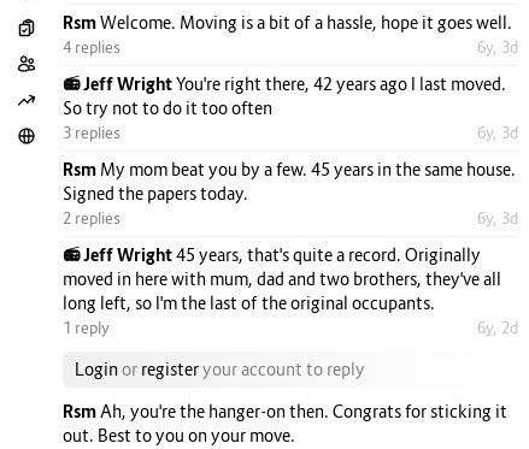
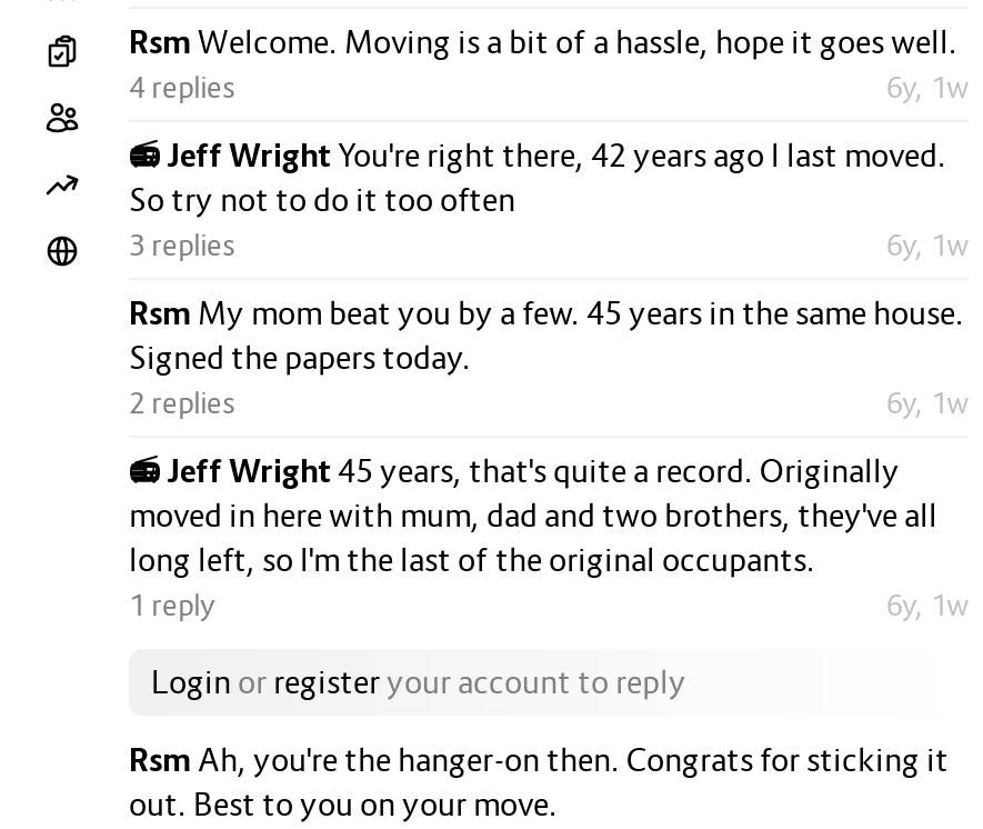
- 6y, 3d
+ 6y, 1w

- 6y, 3d
+ 6y, 1w

- 6y, 3d
+ 6y, 1w

- 6y, 2d
+ 6y, 1w
